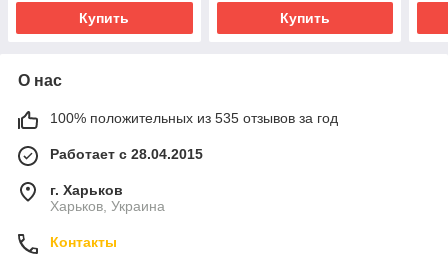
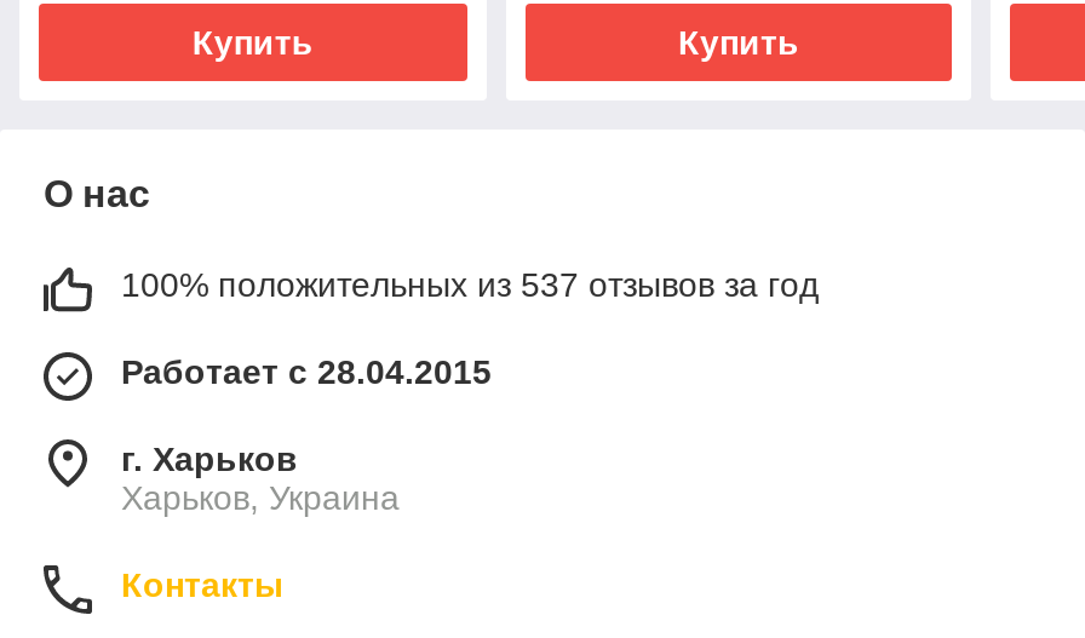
- 100% положительных из 535 отзывов за год
+ 100% положительных из 537 отзывов за год
